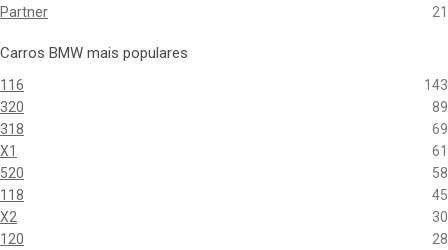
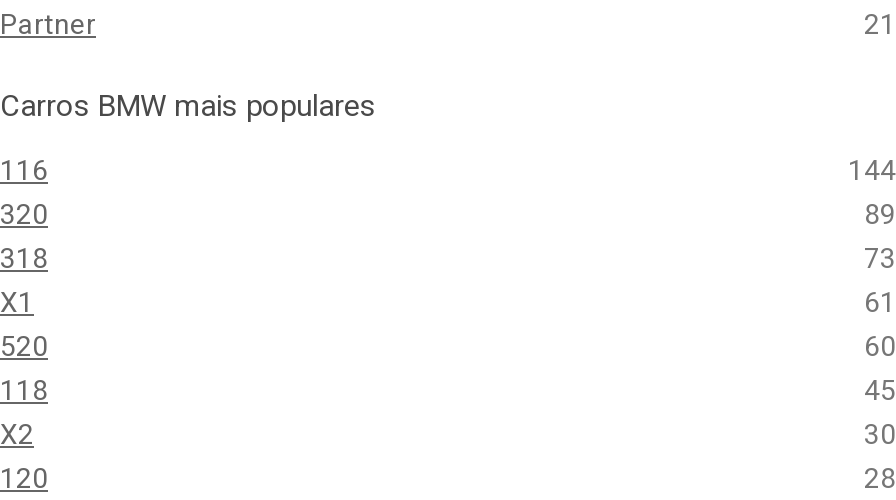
- 143
+ 144

- 69
+ 73

- 58
+ 60
